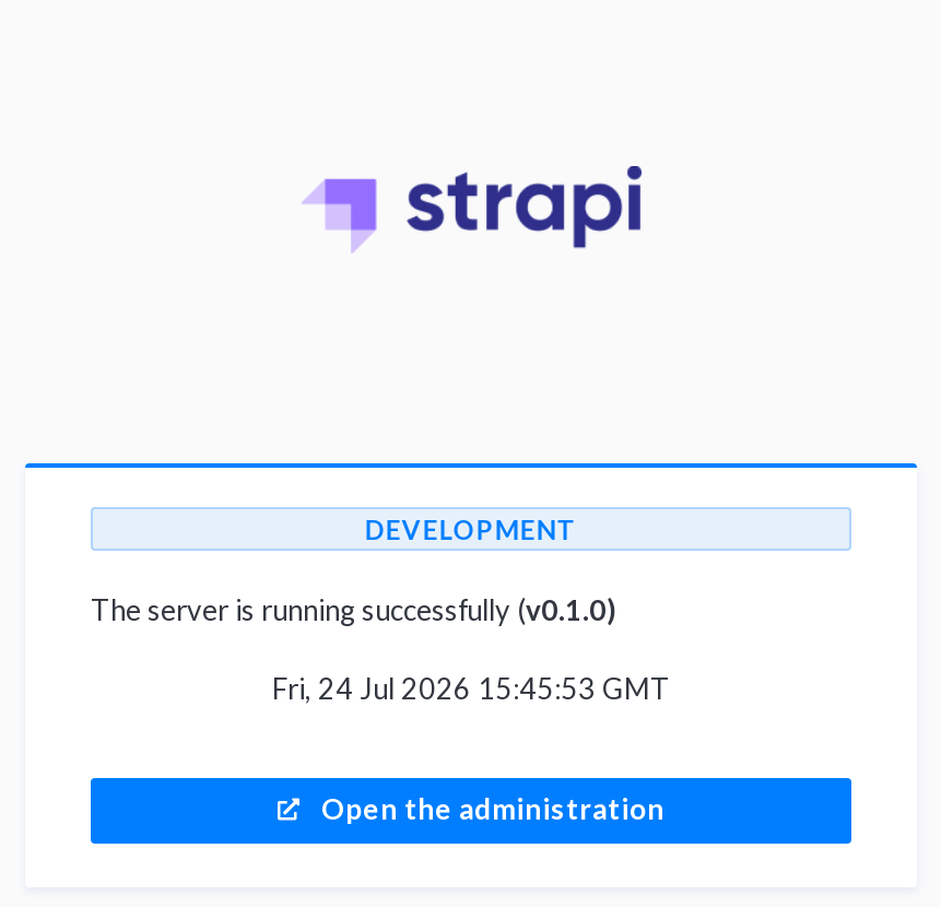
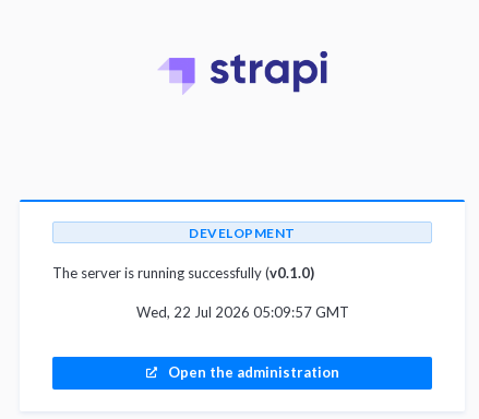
- Fri, 24 Jul 2026 15:45:53 GMT
+ Wed, 22 Jul 2026 05:09:57 GMT
